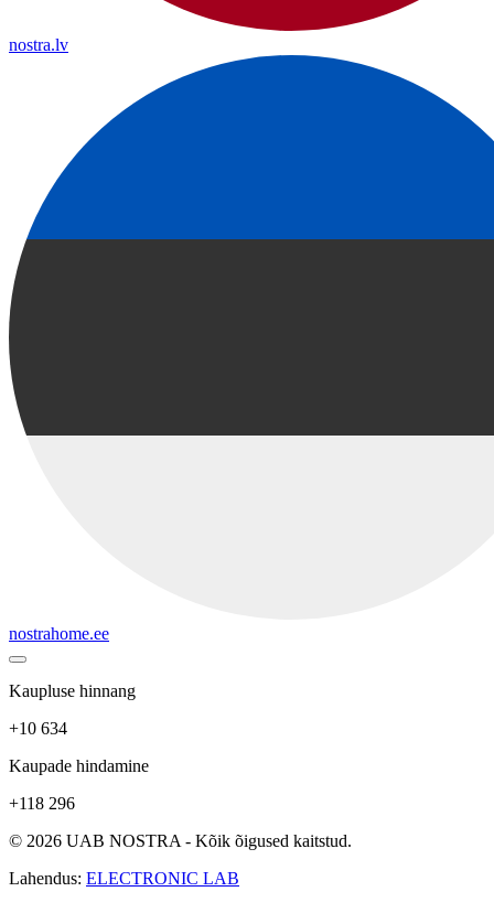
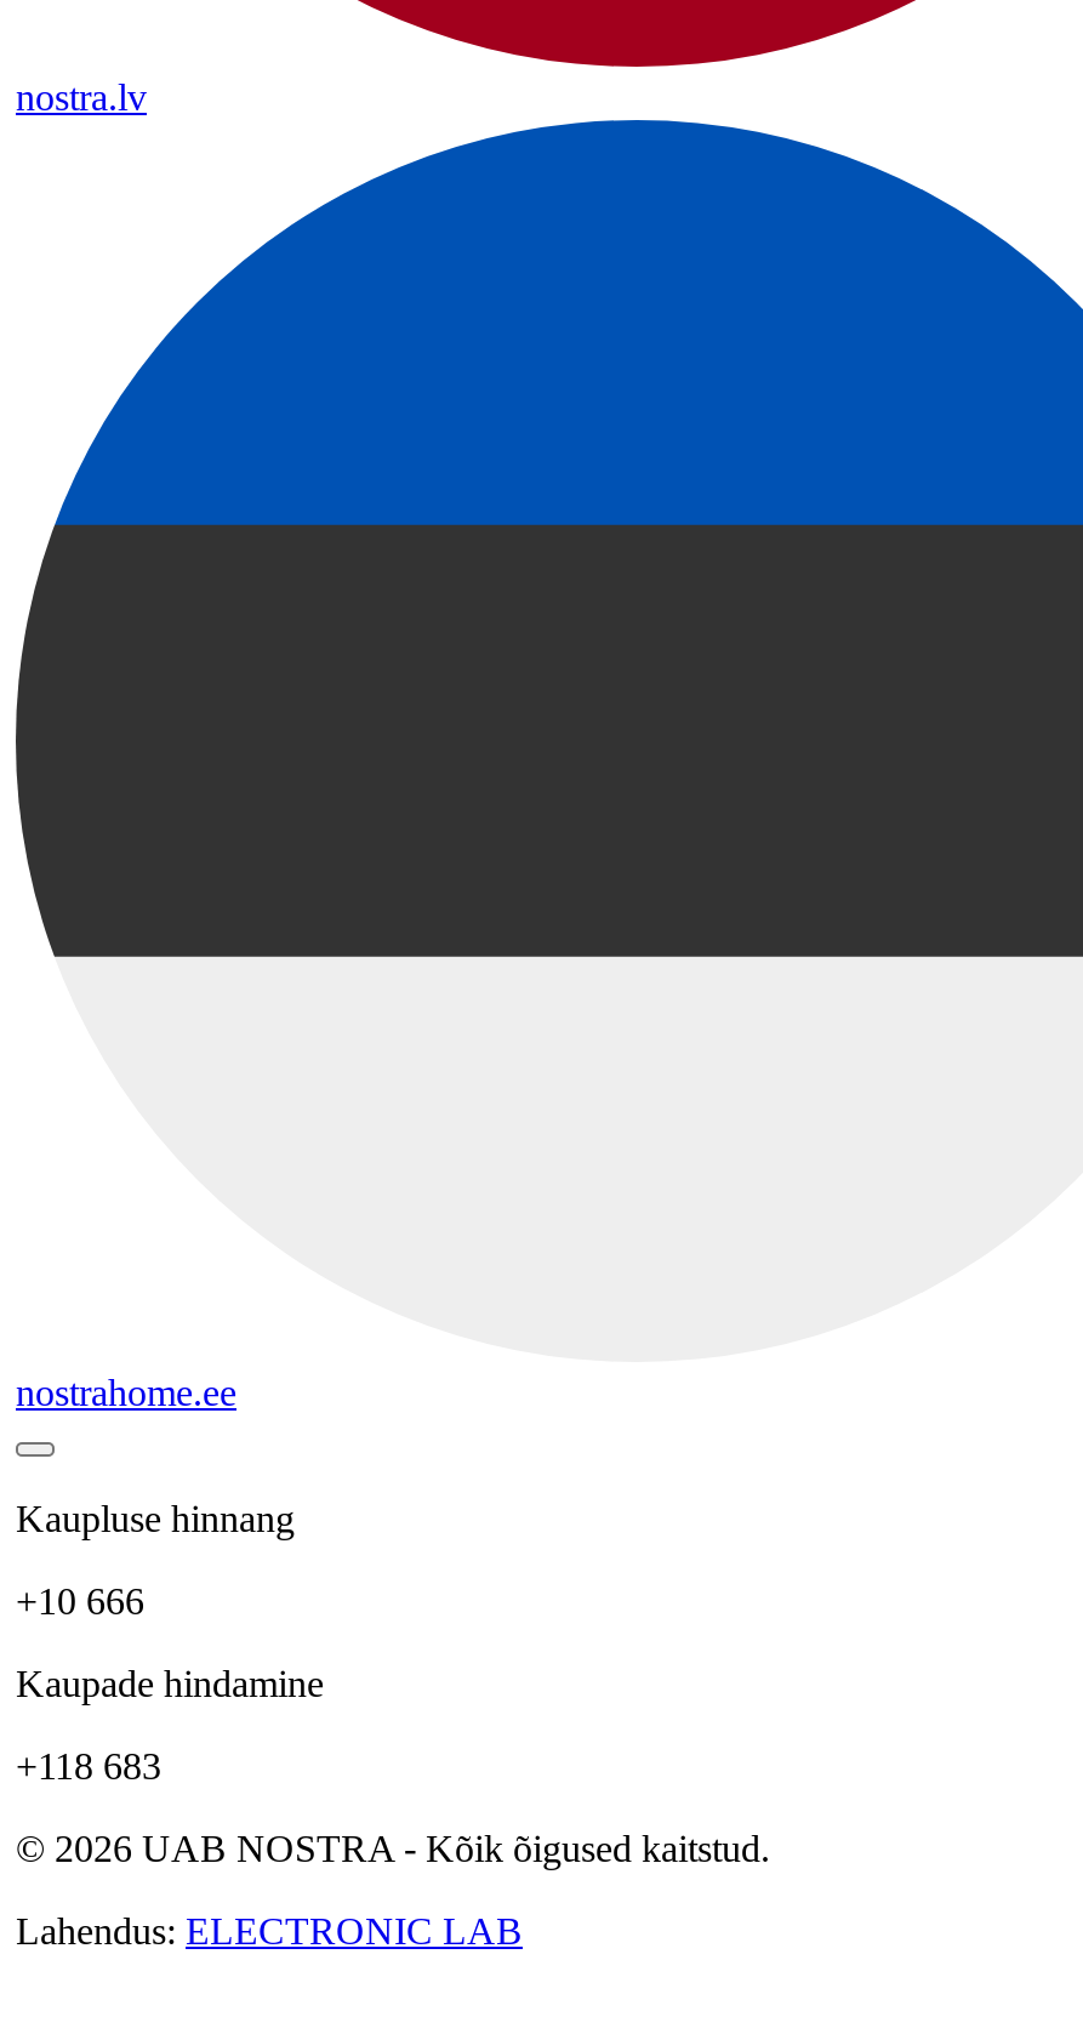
- +10 634
+ +10 666

- +118 296
+ +118 683
